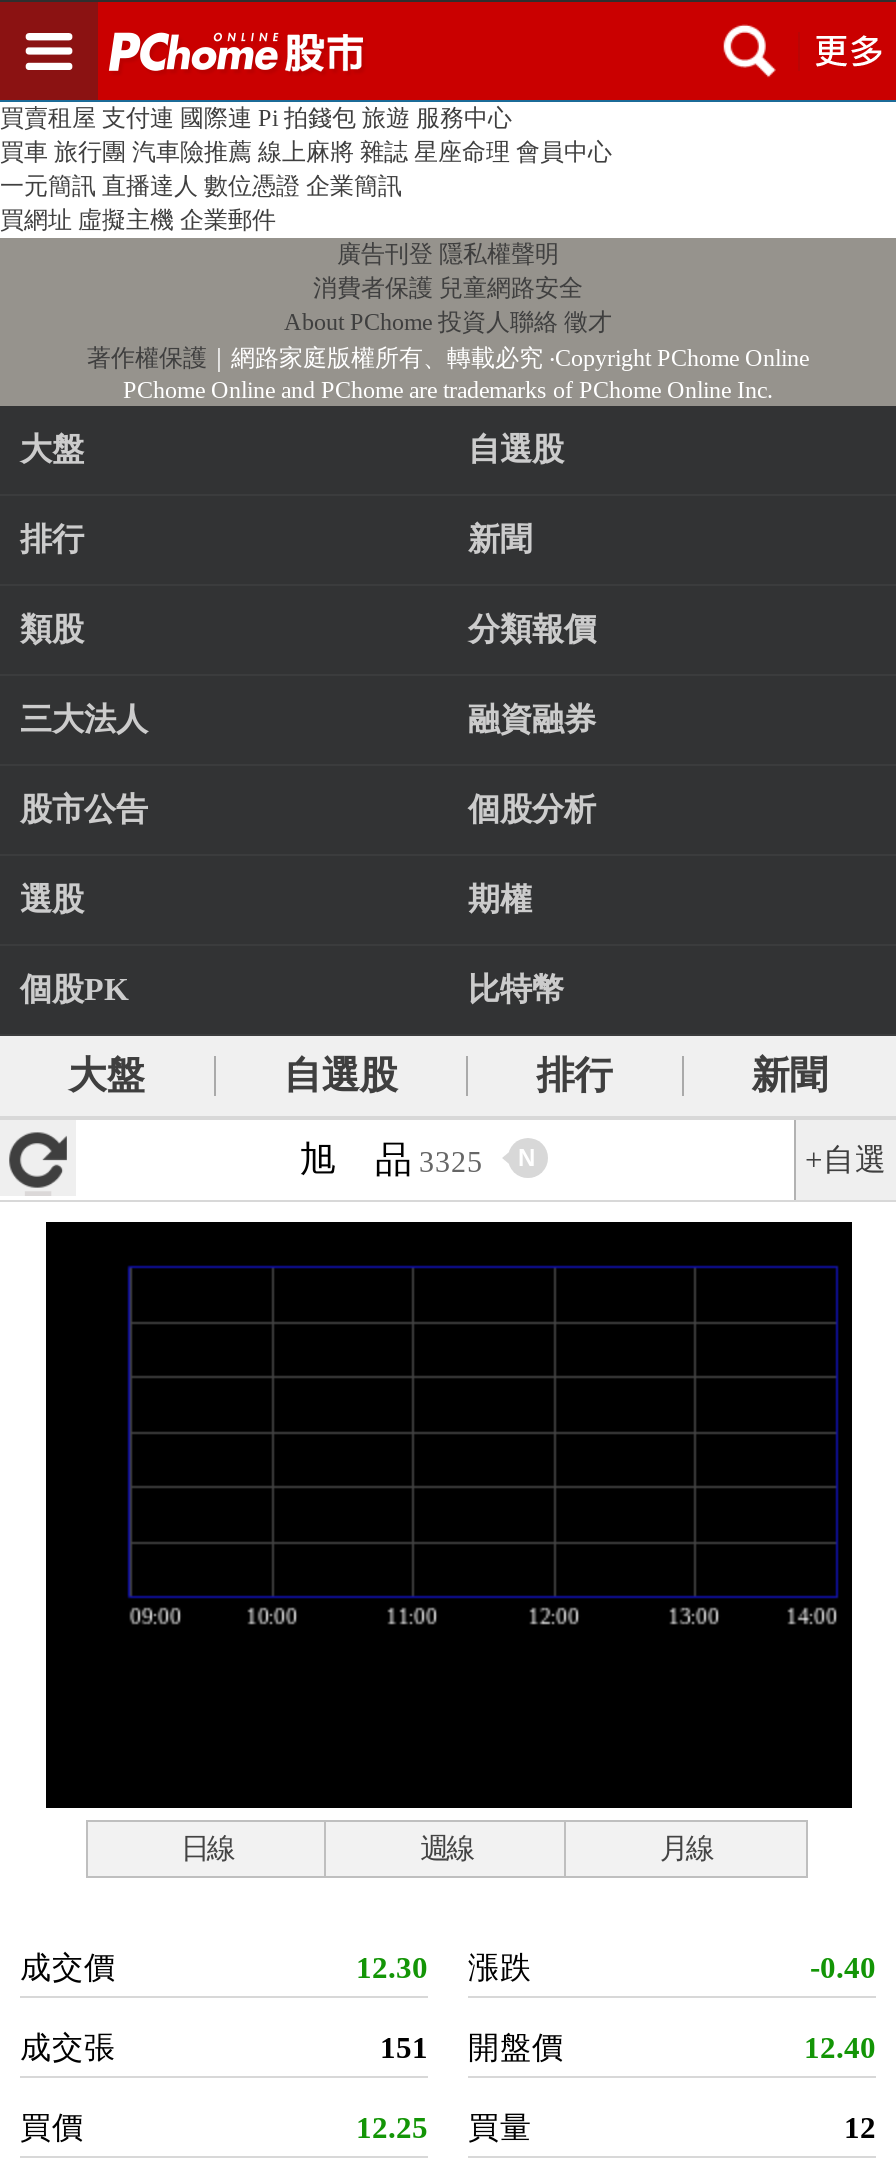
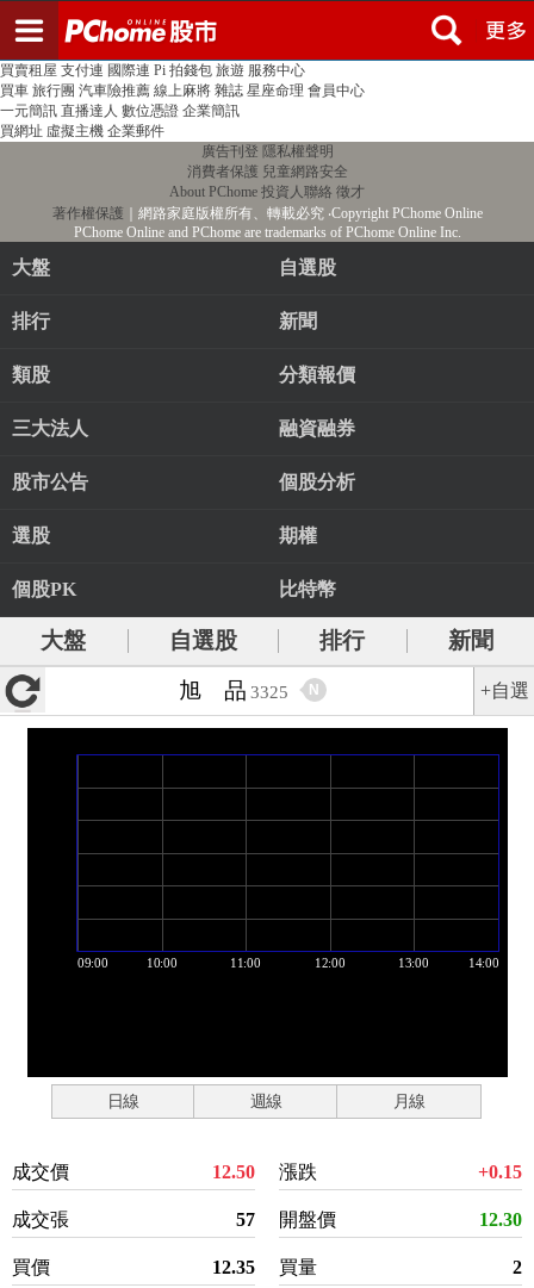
- 12.30 漲跌
+ 12.50 漲跌

- -0.40
+ +0.15

- 151 開盤價
+ 57 開盤價

- 12.40
+ 12.30

- 12.25 買量
+ 12.35 買量

- 12
+ 2
